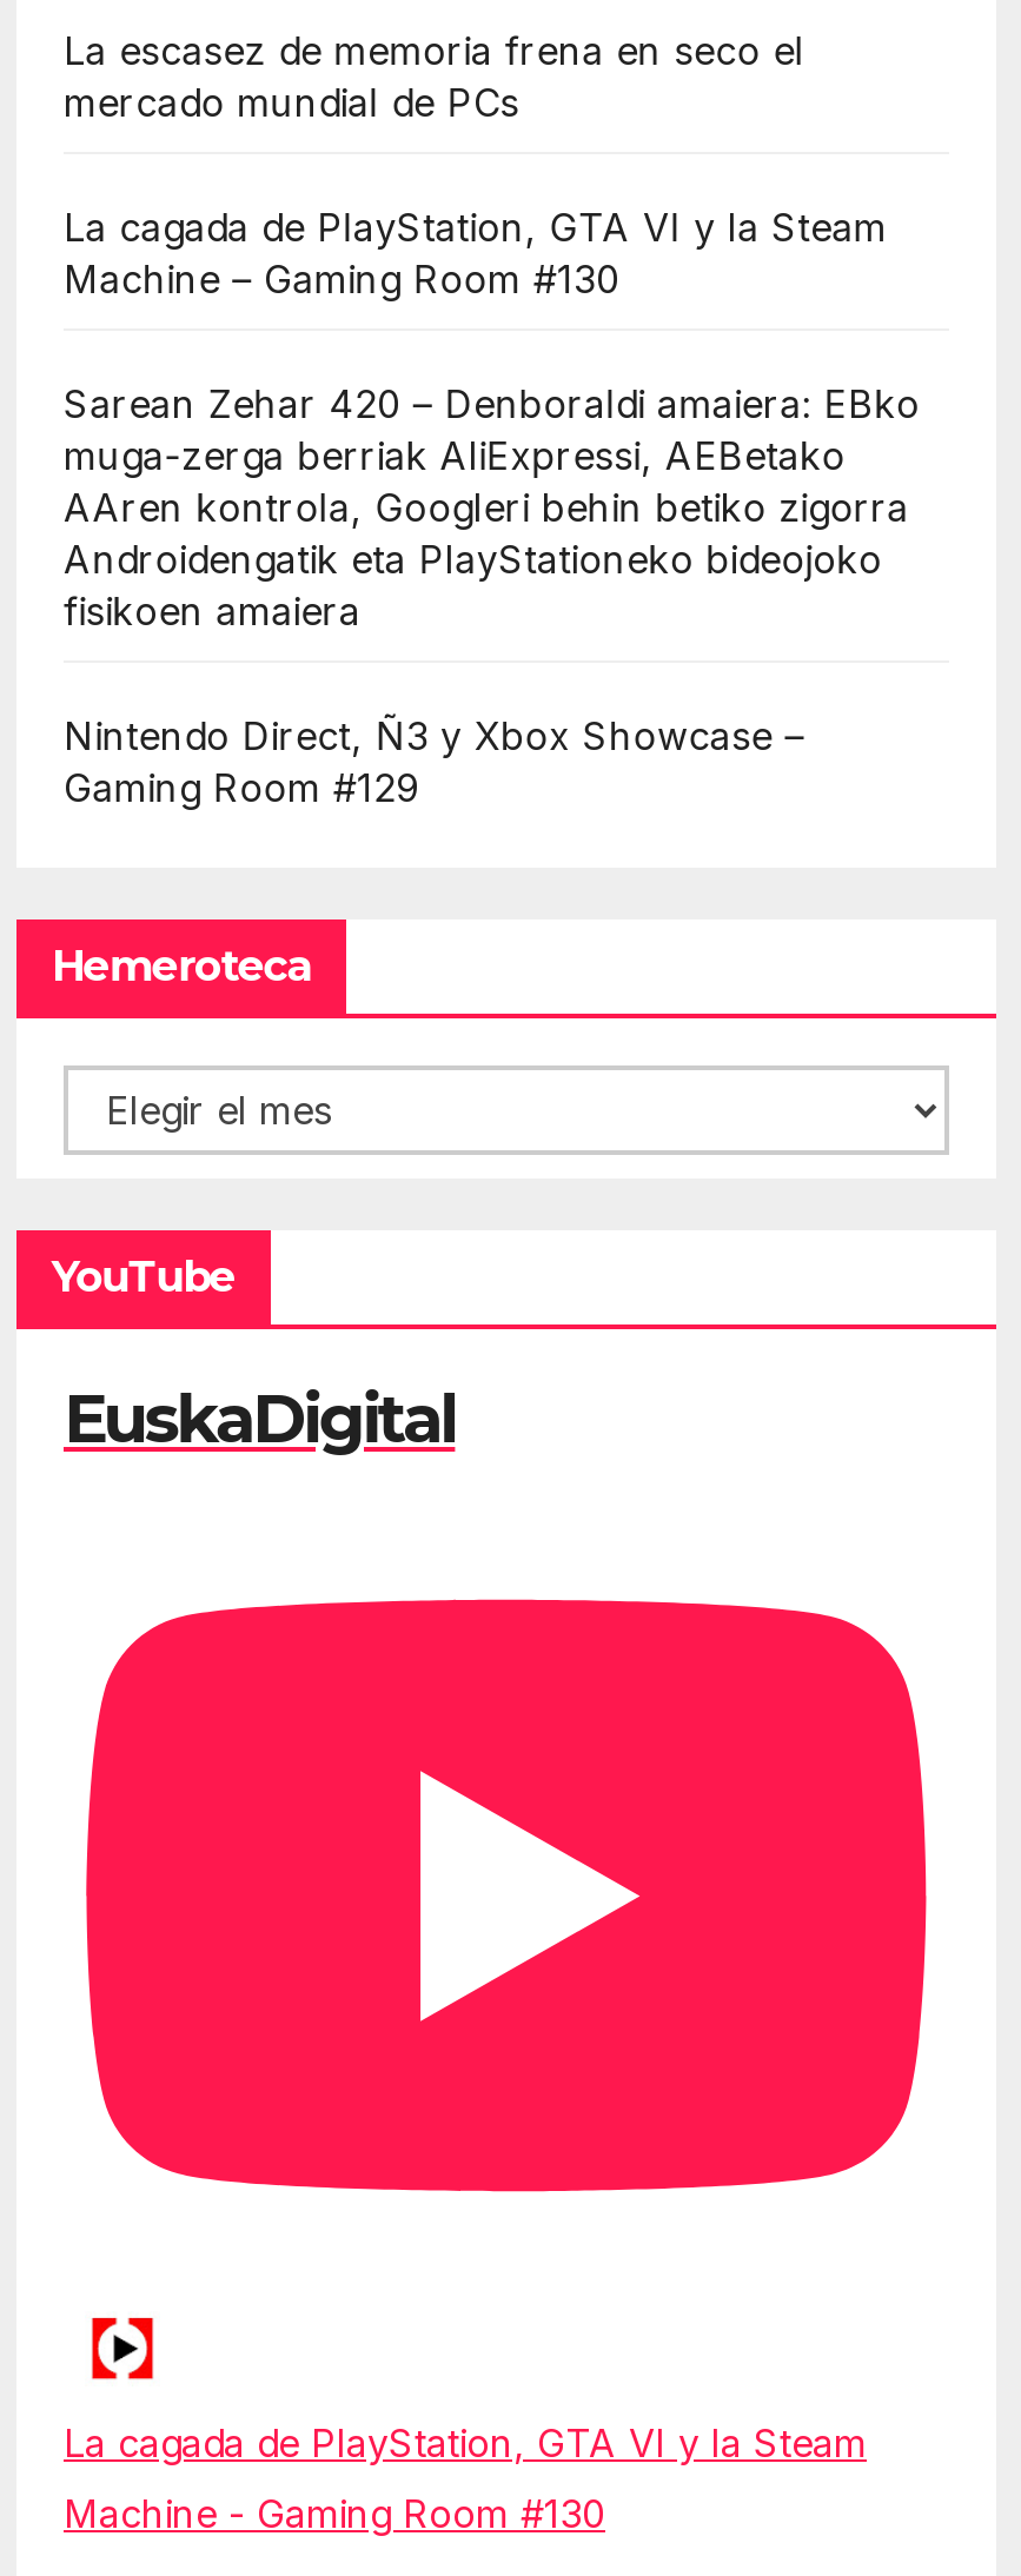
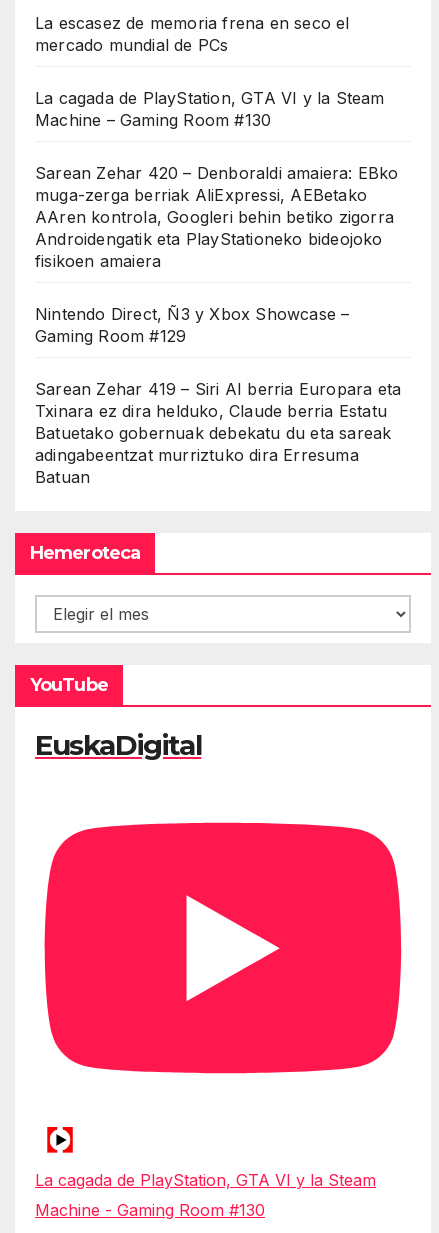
+ Sarean Zehar 419 – Siri AI berria Europara eta
+ Txinara ez dira helduko, Claude berria Estatu
+ Batuetako gobernuak debekatu du eta sareak
+ adingabeentzat murriztuko dira Erresuma
+ Batuan
